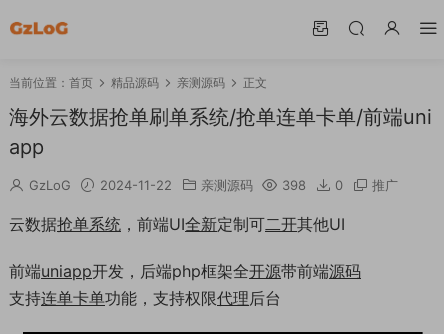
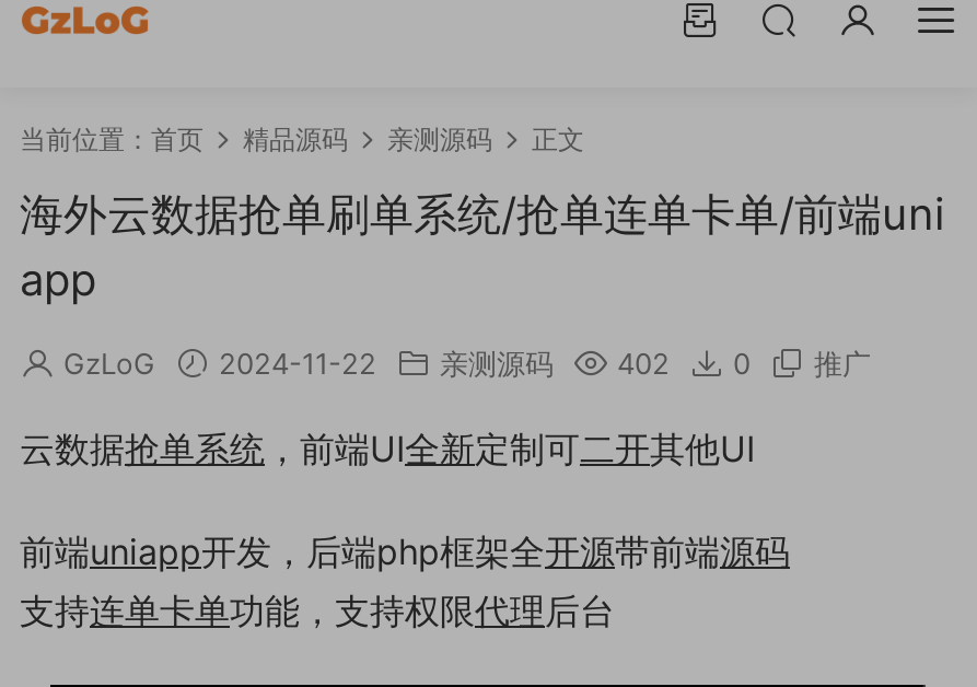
- GzLoG 2024-11-22 亲测源码 398 0 推广
+ GzLoG 2024-11-22 亲测源码 402 0 推广
